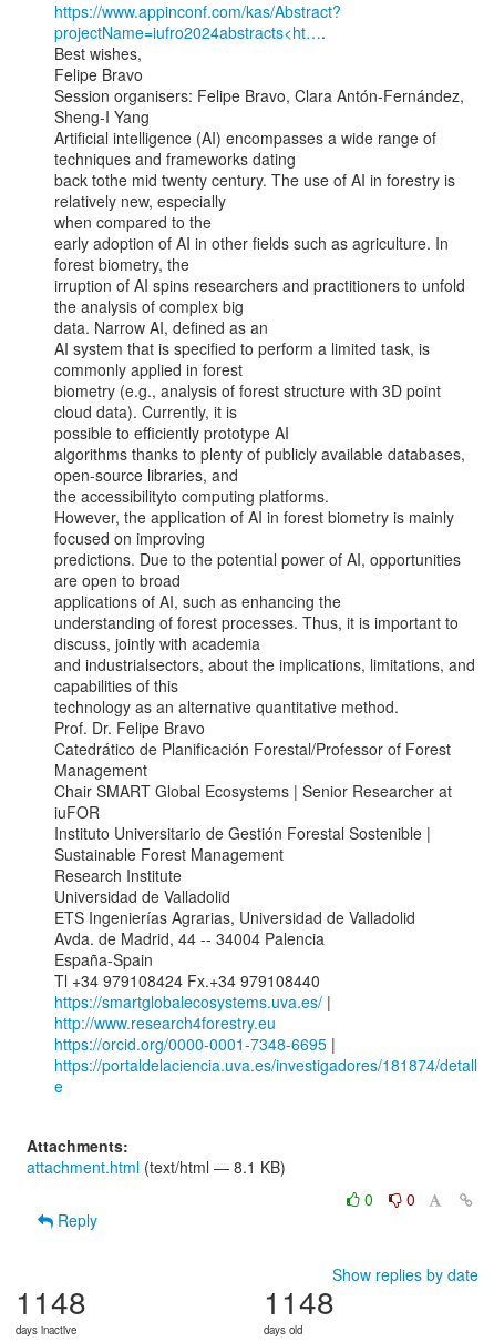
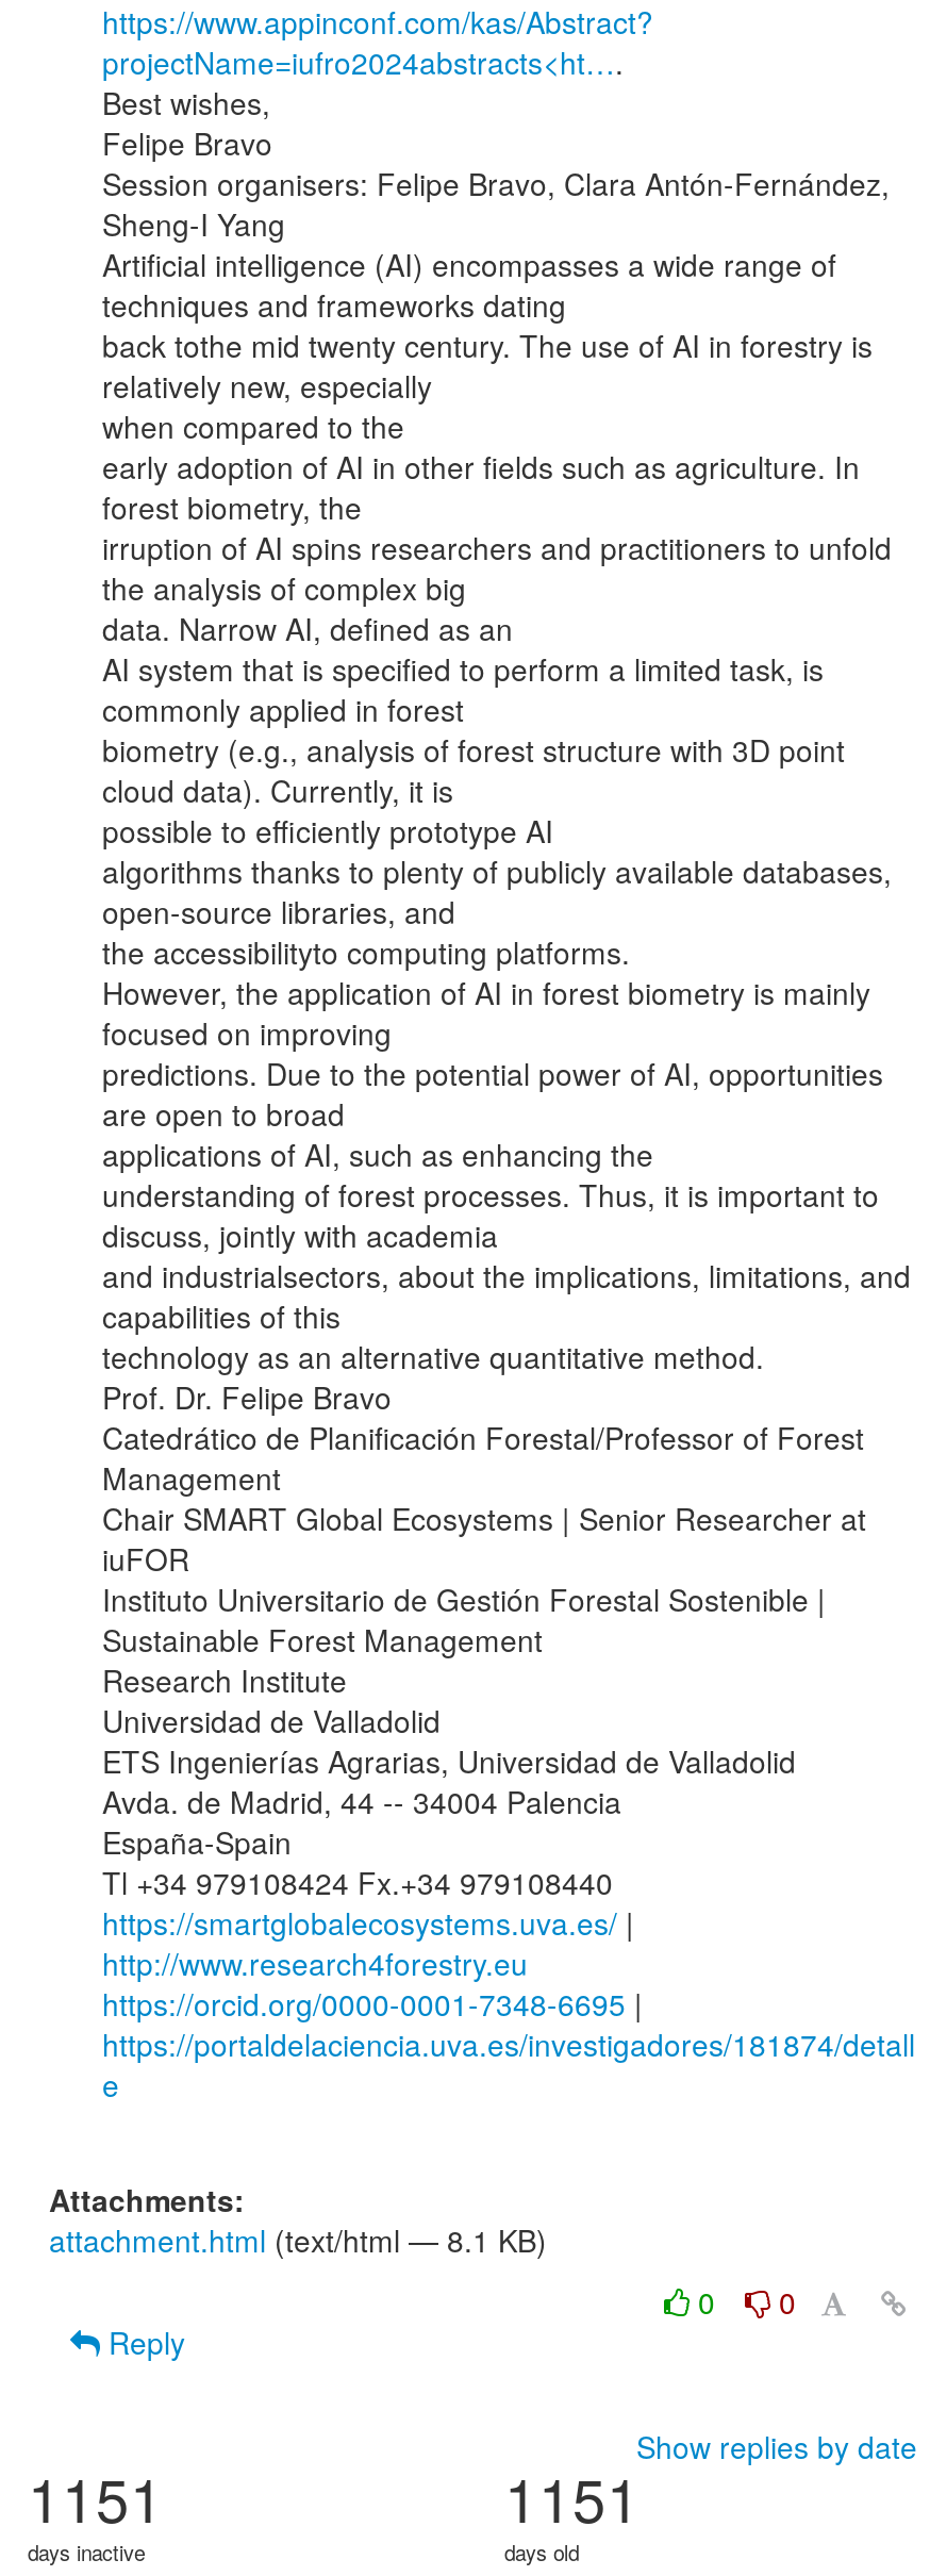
- 1148
+ 1151

- 1148
+ 1151
